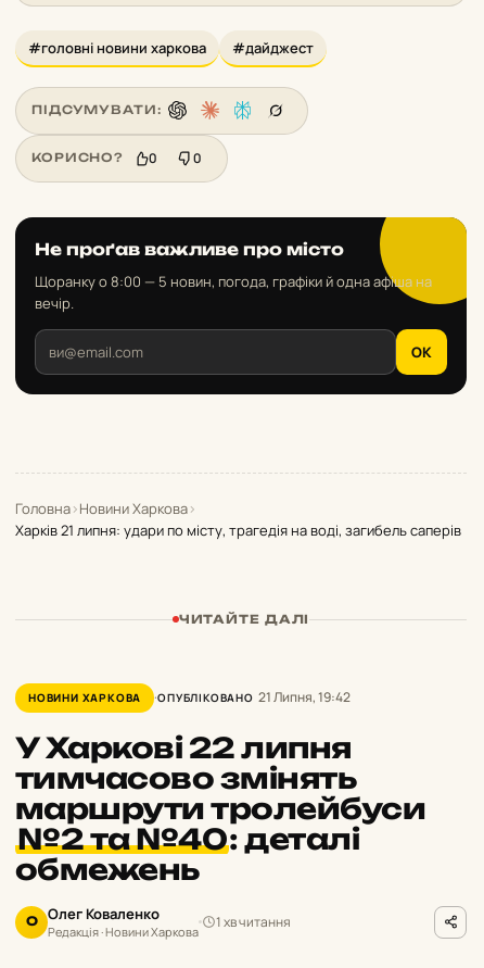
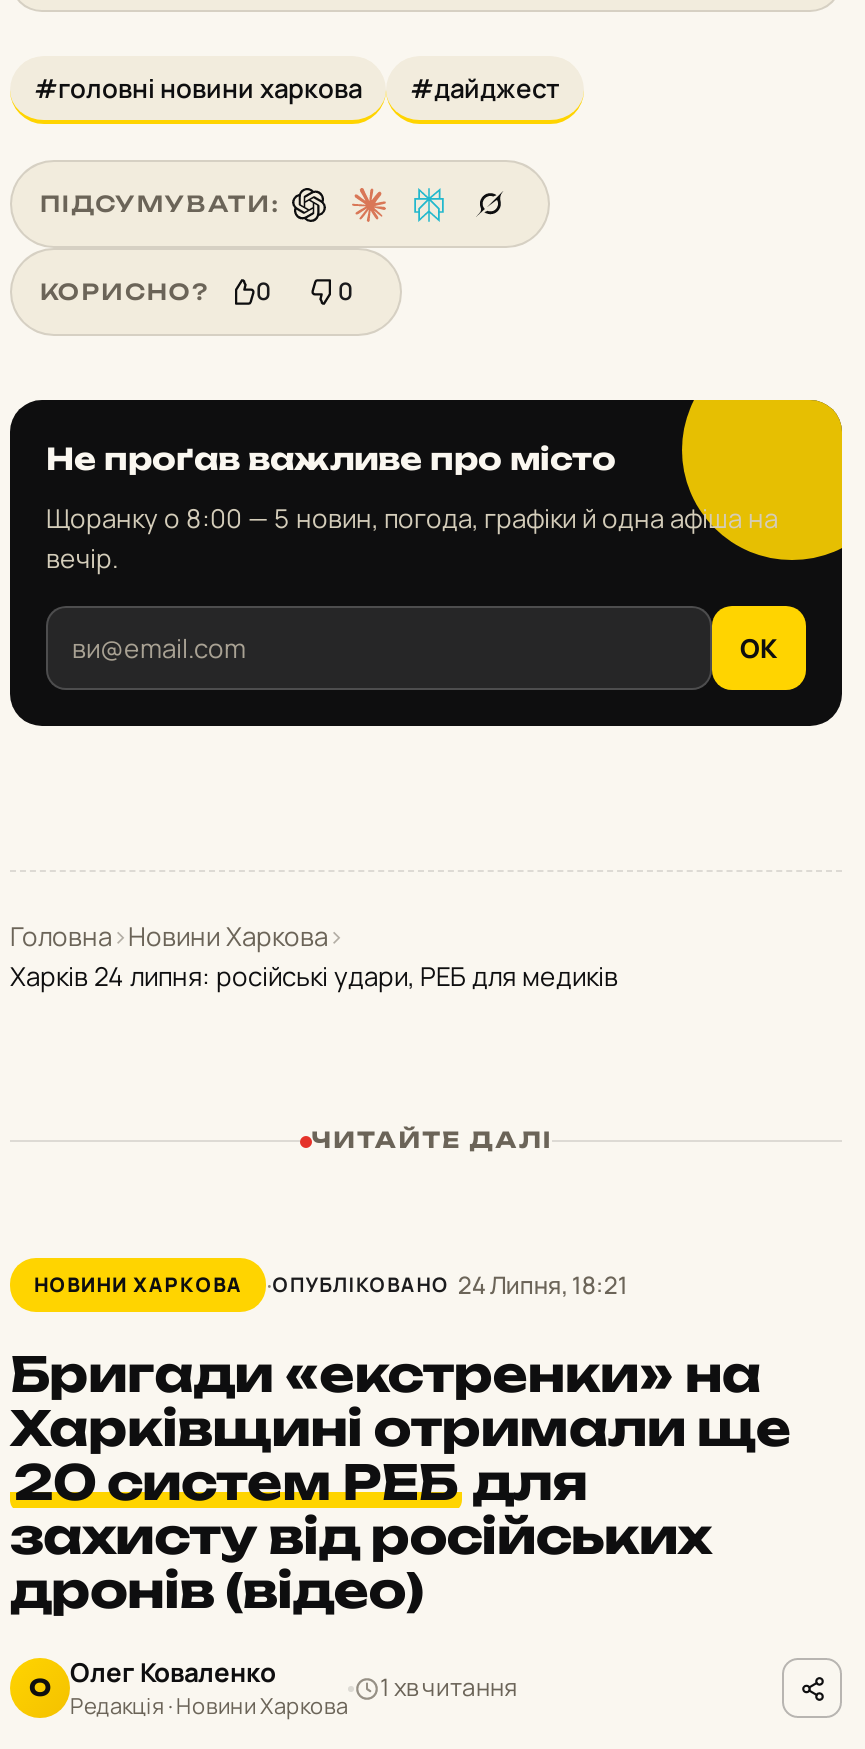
- Харків 21 липня: удари по місту, трагедія на воді, загибель саперів
+ Харків 24 липня: російські удари, РЕБ для медиків

- ОПУБЛІКОВАНО 21 Липня, 19:42
+ ОПУБЛІКОВАНО 24 Липня, 18:21

- У Харкові 22 липня
- тимчасово змінять
- маршрути тролейбуси
- №2 та №40 :деталі
- обмежень
+ Бригади «екстренки» на
+ Харківщині отримали ще
+ 20 систем РЕБ для
+ захисту від російських
+ дронів (відео)
